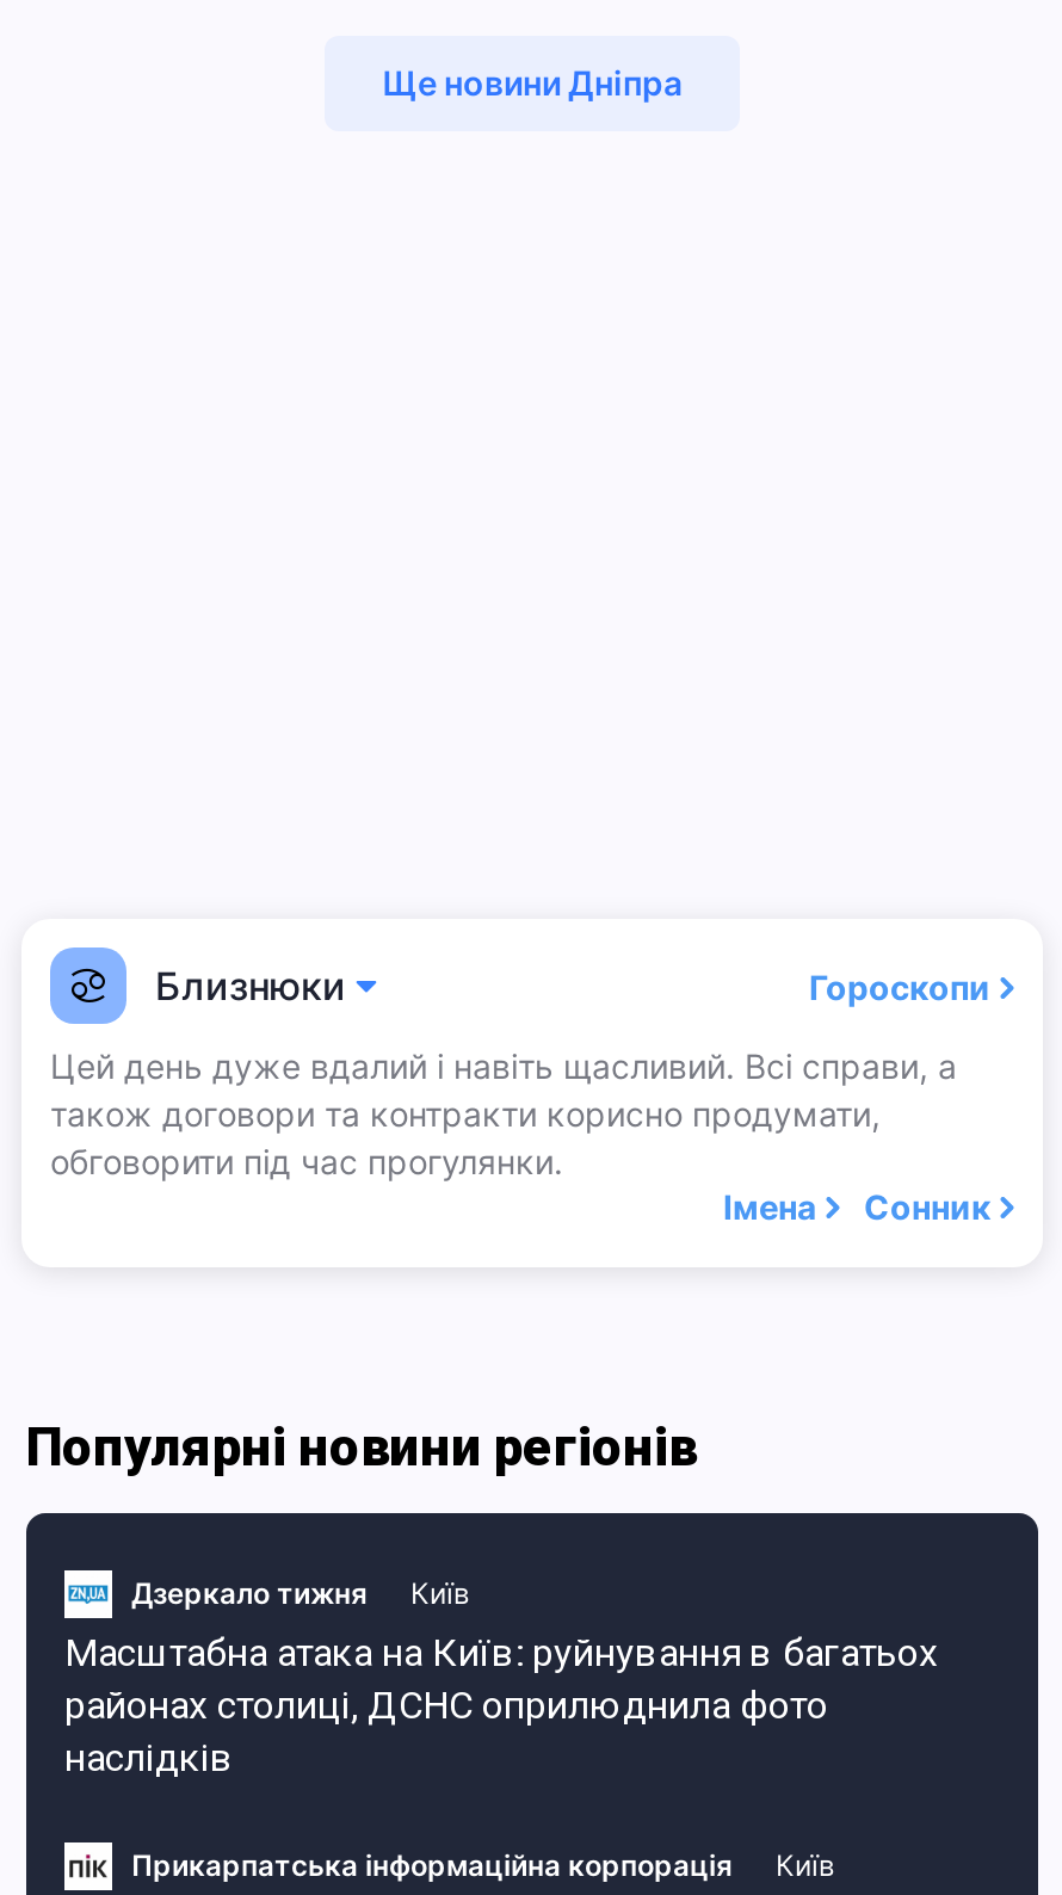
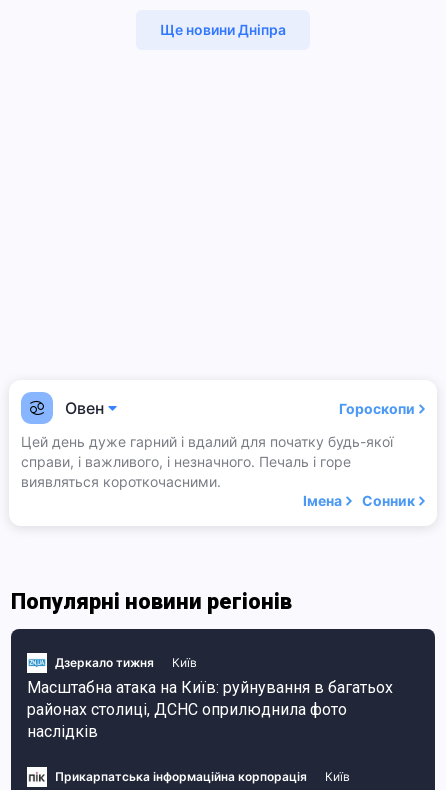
- Близнюки
+ Овен

- Цей день дуже вдалий і навіть щасливий. Всі справи, а
- також договори та контракти корисно продумати,
- обговорити під час прогулянки.
+ Цей день дуже гарний і вдалий для початку будь-якої
+ справи, і важливого, і незначного. Печаль і горе
+ виявляться короткочасними.
